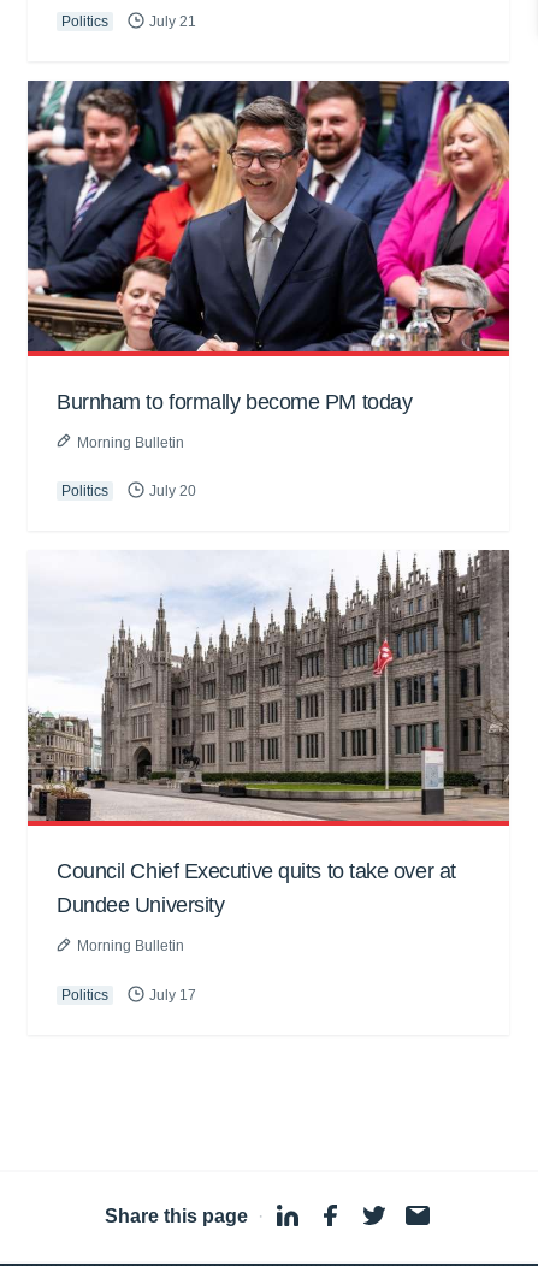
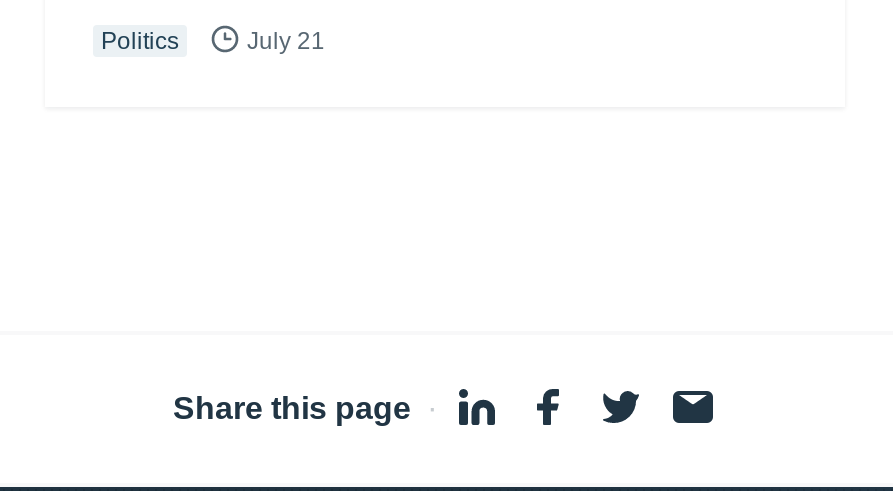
- [image]
- Burnham to formally become PM today
- Morning Bulletin
- Politics
- July 20

- [image]
- Council Chief Executive quits to take over at
- Dundee University
- Morning Bulletin
- Politics
- July 17
